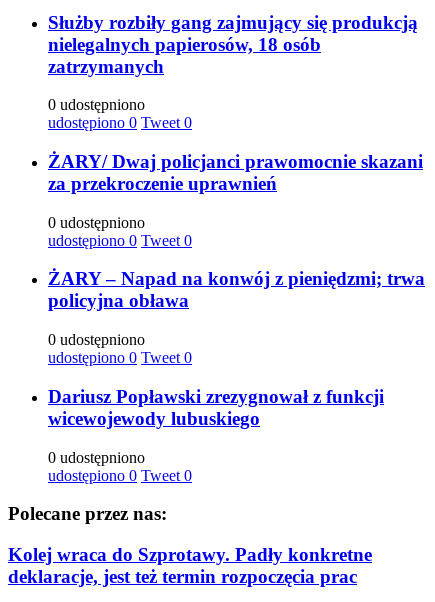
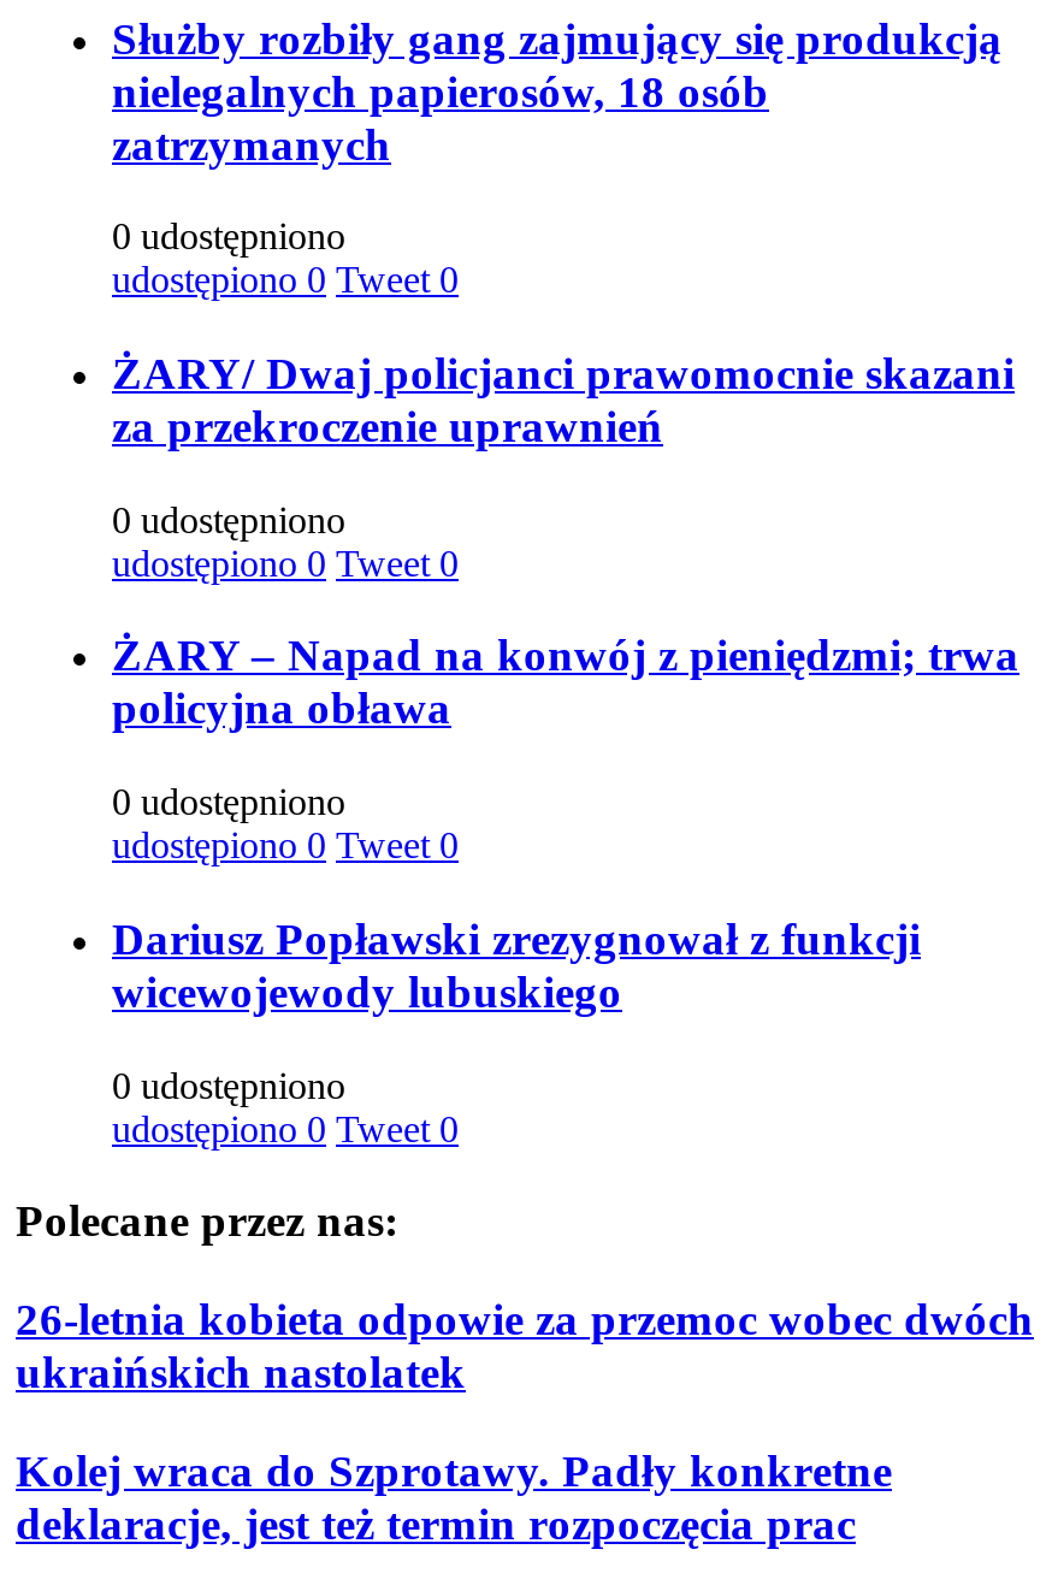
+ 26-letnia kobieta odpowie za przemoc wobec dwóch
+ ukraińskich nastolatek
